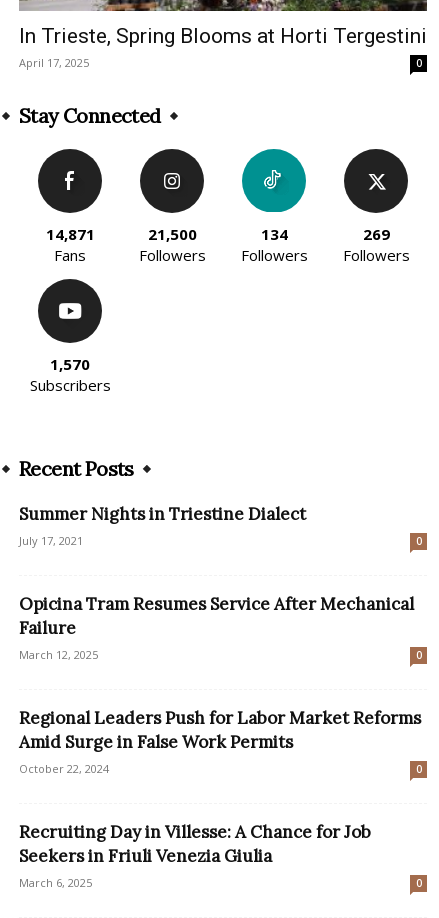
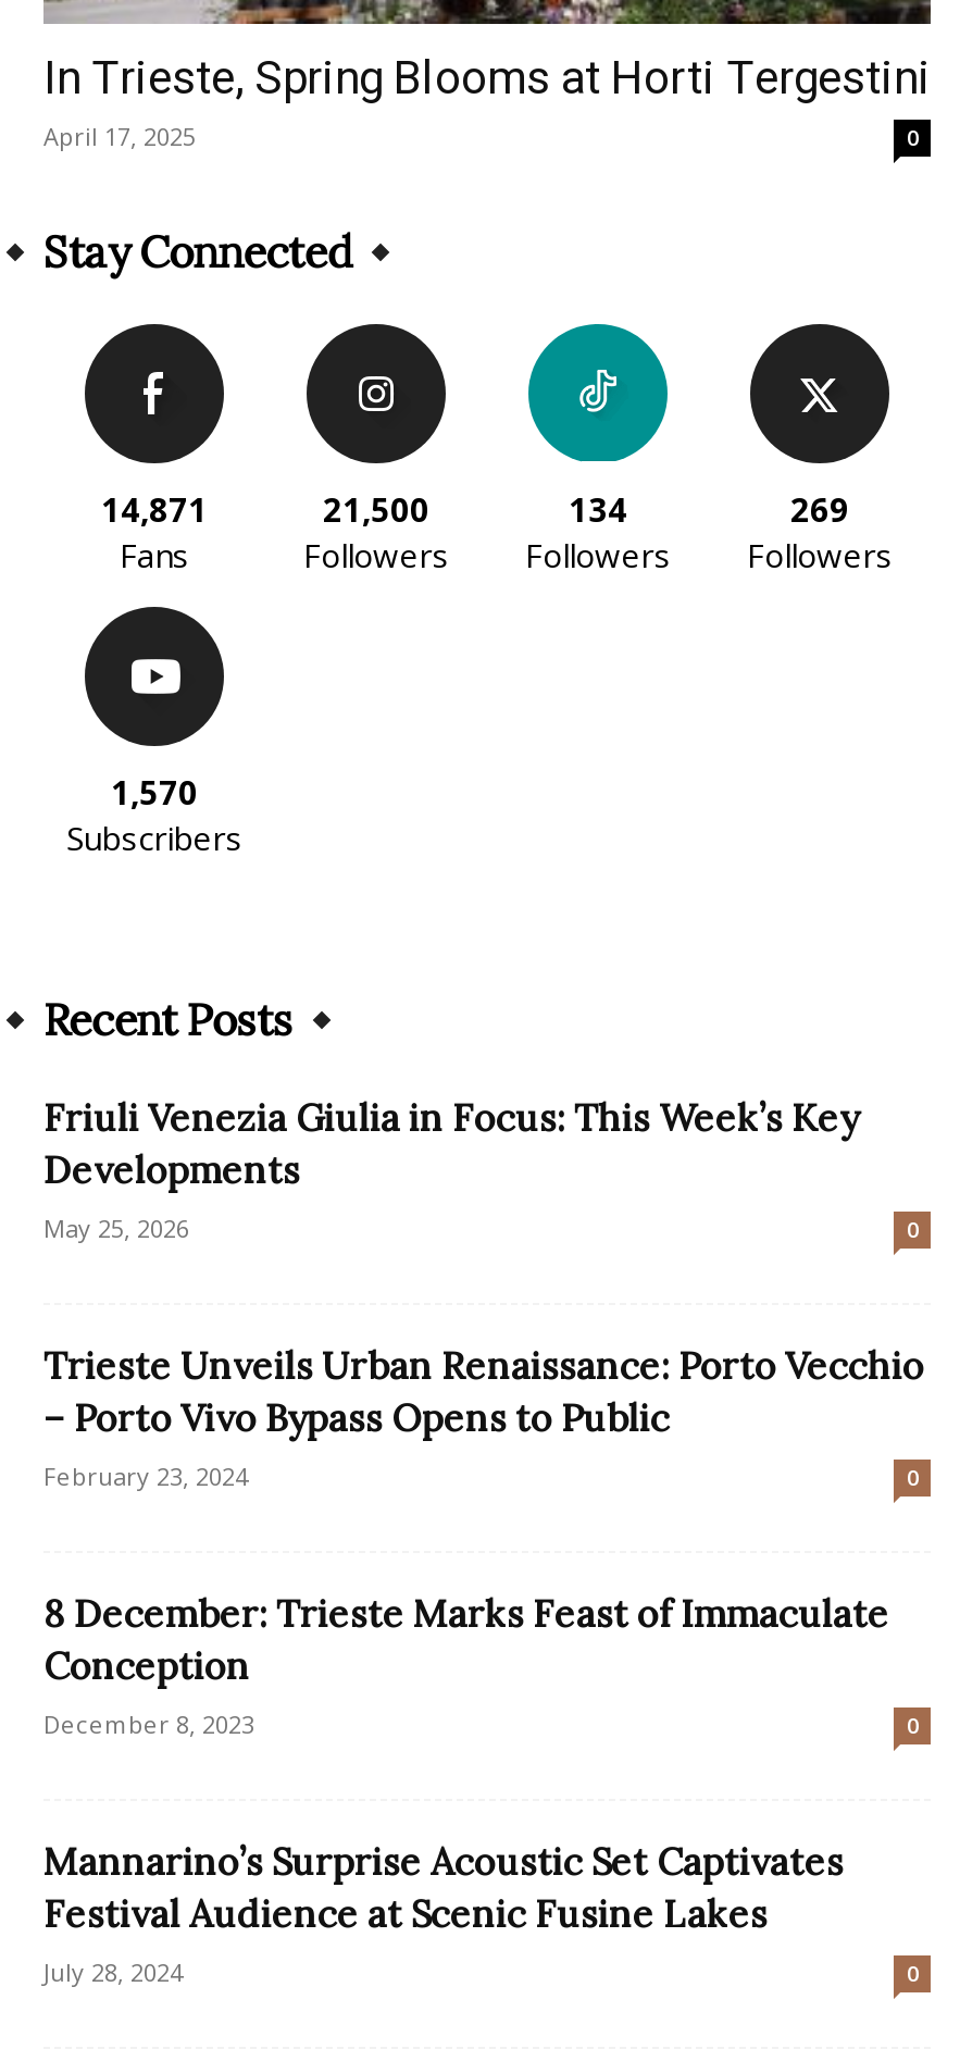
- Summer Nights in Triestine Dialect
- July 17, 2021
+ Friuli Venezia Giulia in Focus: This Week’s Key
+ Developments
+ May 25, 2026

- Opicina Tram Resumes Service After Mechanical
- Failure
- March 12, 2025
+ Trieste Unveils Urban Renaissance: Porto Vecchio
+ – Porto Vivo Bypass Opens to Public
+ February 23, 2024

- Regional Leaders Push for Labor Market Reforms
- Amid Surge in False Work Permits
- October 22, 2024
+ 8 December: Trieste Marks Feast of Immaculate
+ Conception
+ December 8, 2023

- Recruiting Day in Villesse: A Chance for Job
- Seekers in Friuli Venezia Giulia
- March 6, 2025
+ Mannarino’s Surprise Acoustic Set Captivates
+ Festival Audience at Scenic Fusine Lakes
+ July 28, 2024
